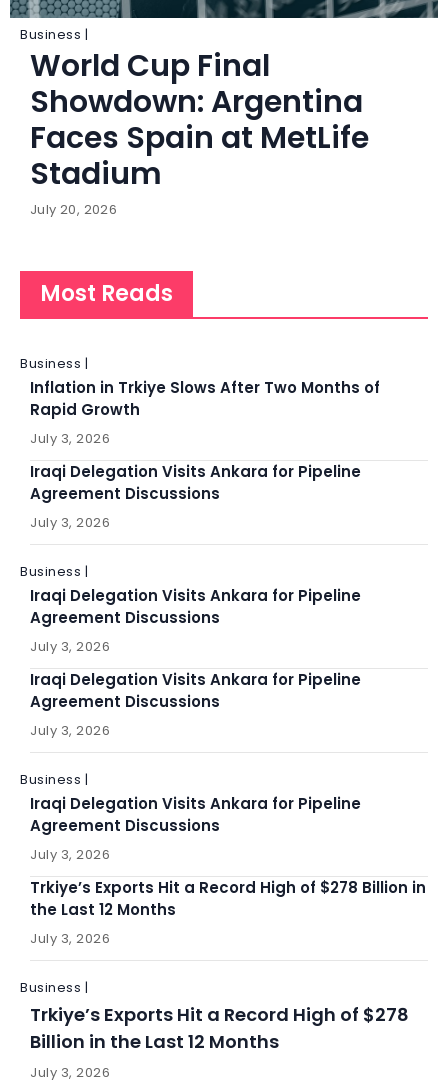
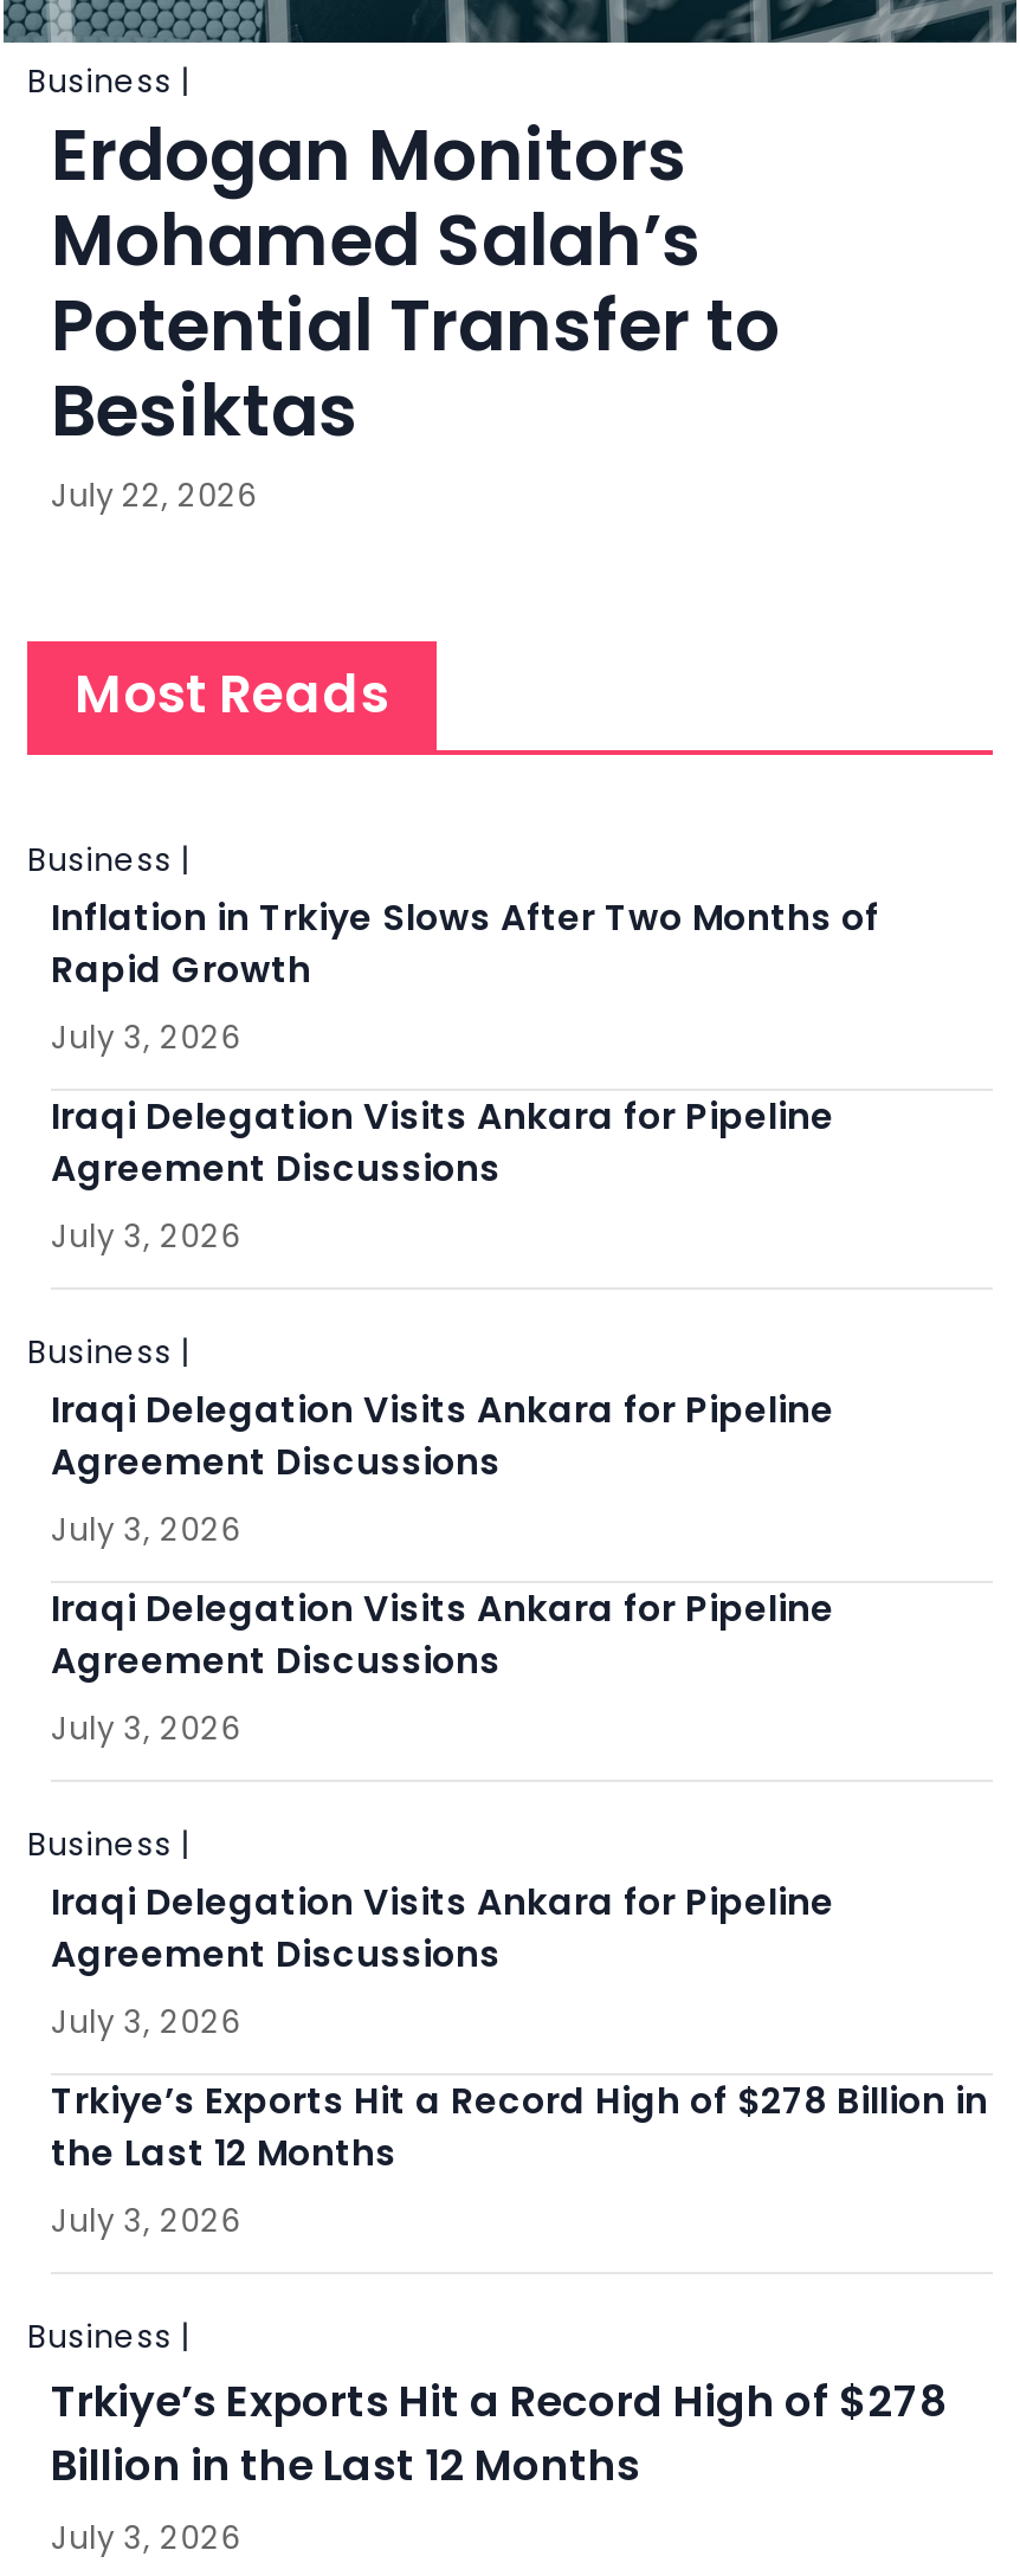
- World Cup Final
- Showdown: Argentina
- Faces Spain at MetLife
- Stadium
- July 20, 2026
+ Erdogan Monitors
+ Mohamed Salah’s
+ Potential Transfer to
+ Besiktas
+ July 22, 2026
